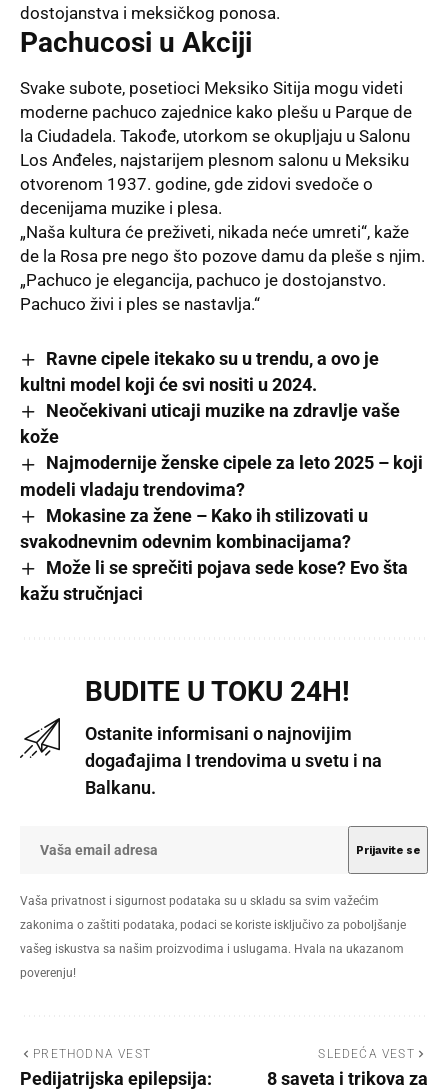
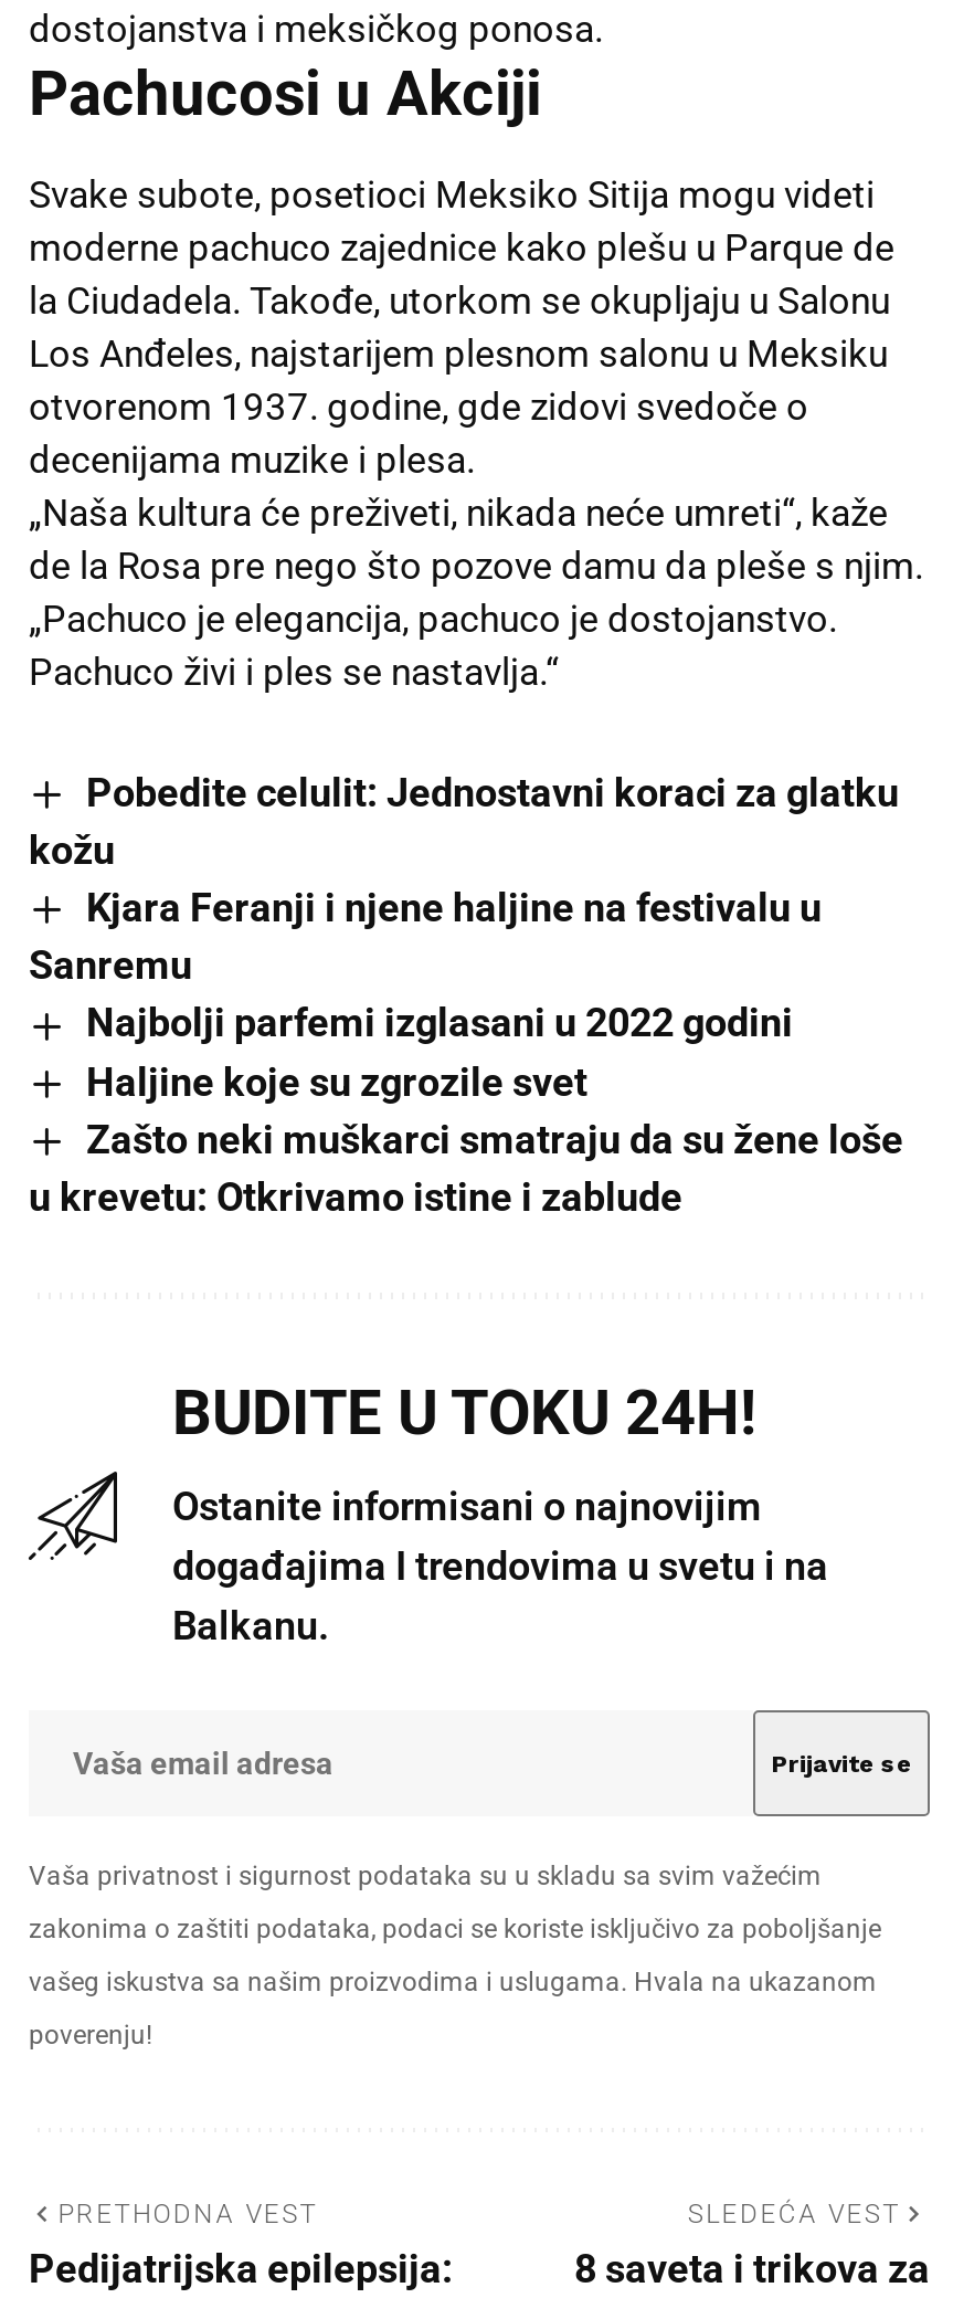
- Ravne cipele itekako su u trendu, a ovo je
- kultni model koji će svi nositi u 2024.
- Neočekivani uticaji muzike na zdravlje vaše
- kože
- Najmodernije ženske cipele za leto 2025 – koji
- modeli vladaju trendovima?
- Mokasine za žene – Kako ih stilizovati u
- svakodnevnim odevnim kombinacijama?
- Može li se sprečiti pojava sede kose? Evo šta
- kažu stručnjaci
+ Pobedite celulit: Jednostavni koraci za glatku
+ kožu
+ Kjara Feranji i njene haljine na festivalu u
+ Sanremu
+ Najbolji parfemi izglasani u 2022 godini
+ Haljine koje su zgrozile svet
+ Zašto neki muškarci smatraju da su žene loše
+ u krevetu: Otkrivamo istine i zablude
